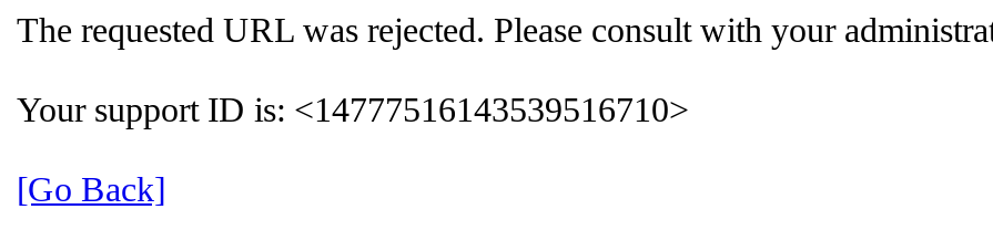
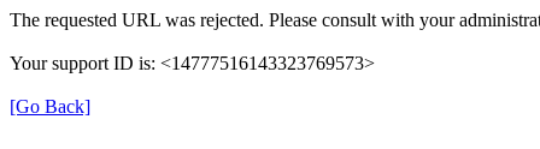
- Your support ID is: <14777516143539516710>
+ Your support ID is: <14777516143323769573>
